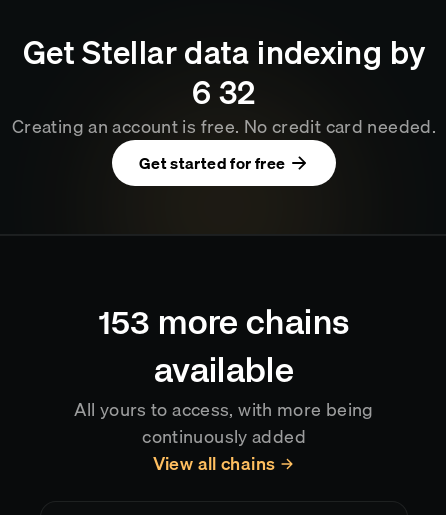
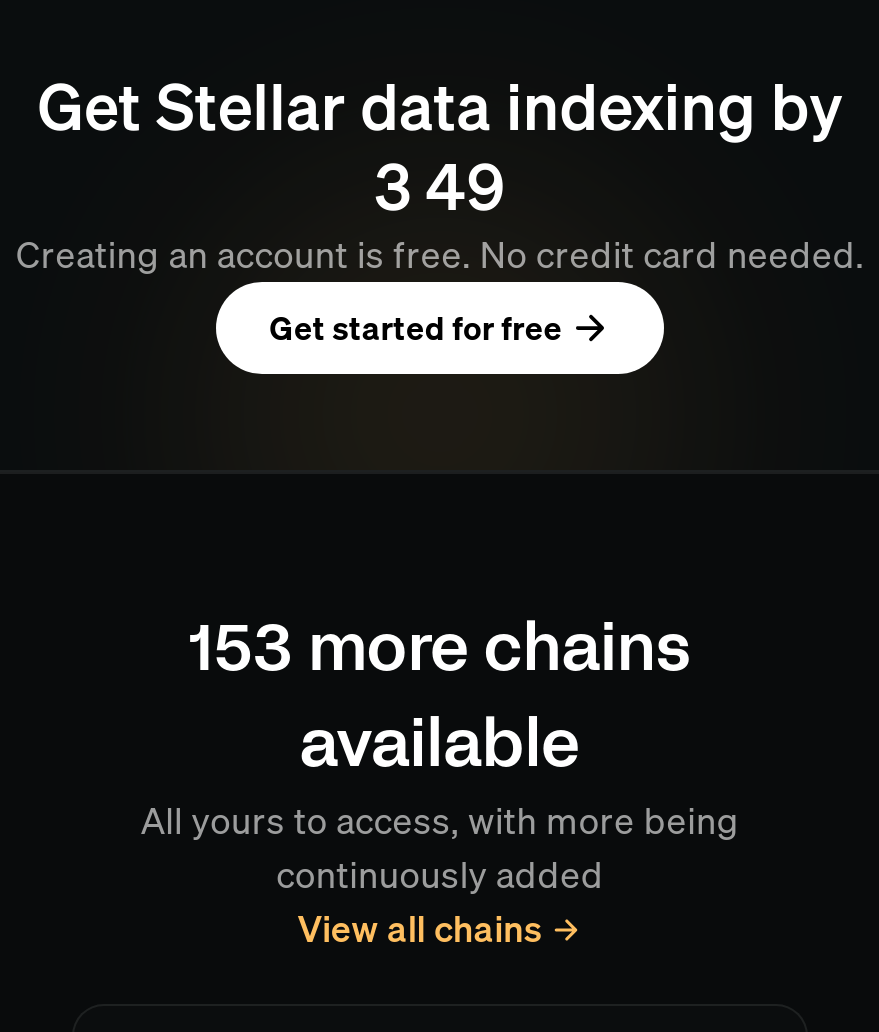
- 6: 32
+ 3 49
